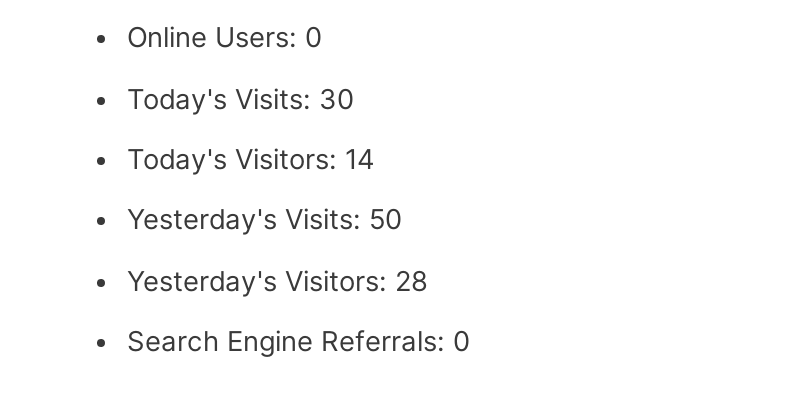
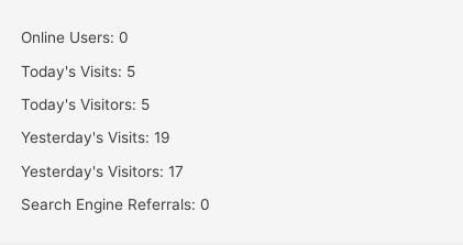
- Today's Visits: 30
+ Today's Visits: 5

- Today's Visitors: 14
+ Today's Visitors: 5

- Yesterday's Visits: 50
+ Yesterday's Visits: 19

- Yesterday's Visitors: 28
+ Yesterday's Visitors: 17
